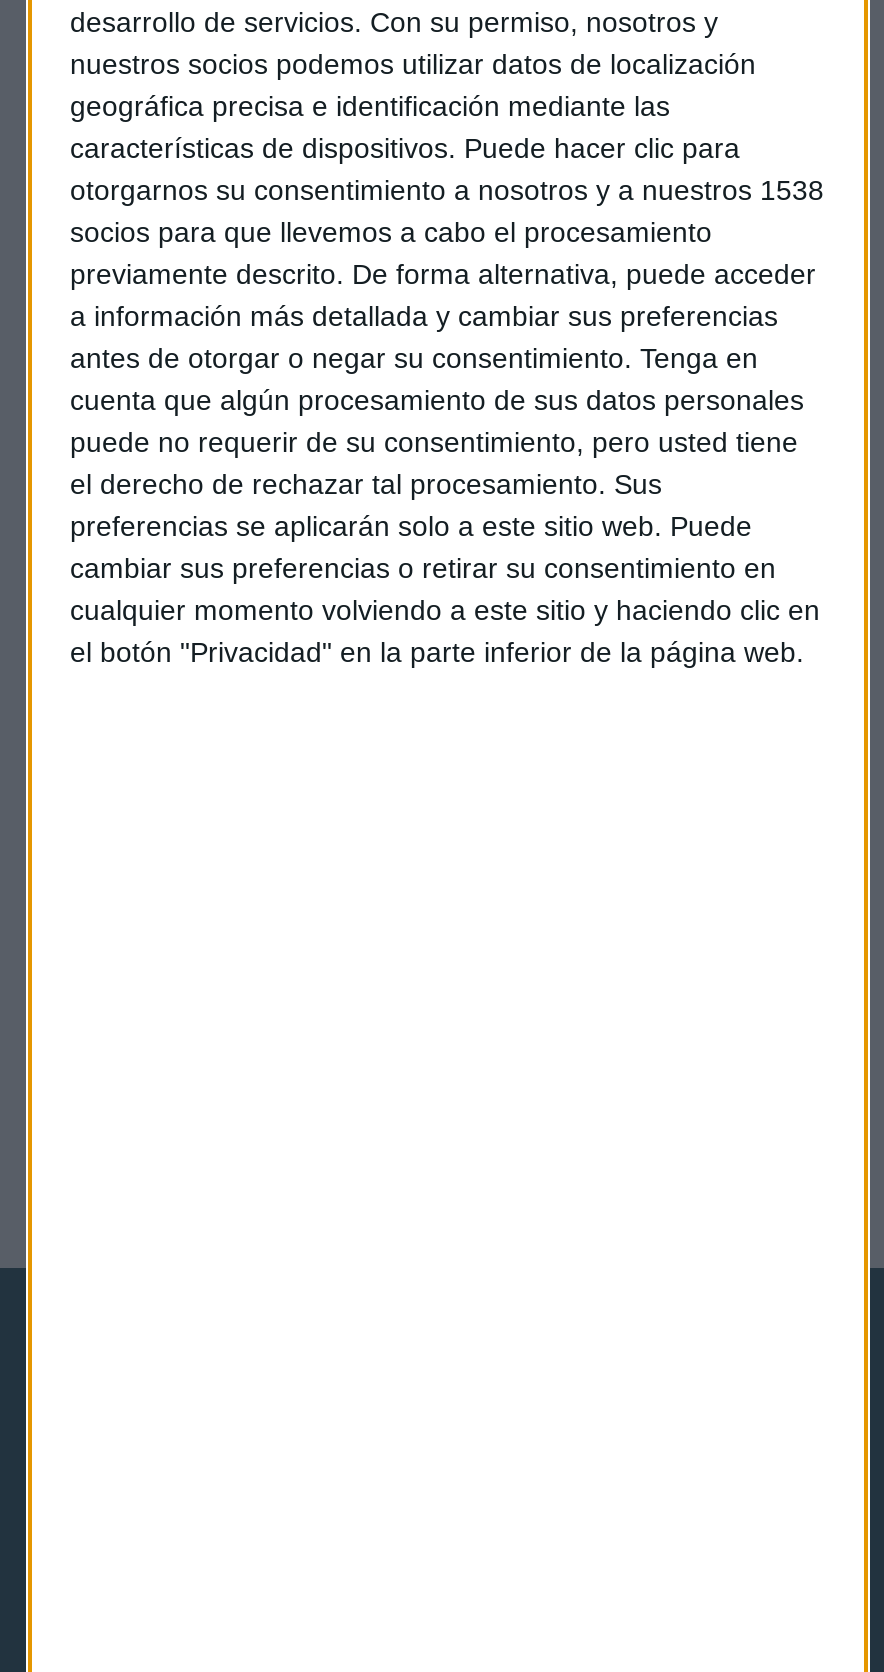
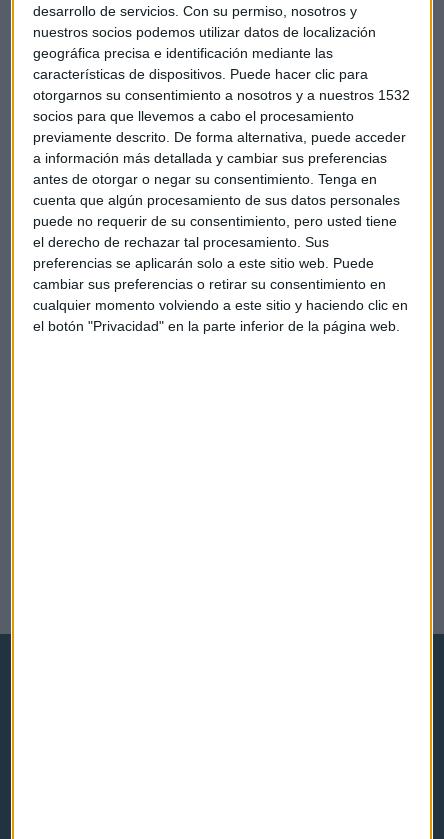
- otorgarnos su consentimiento a nosotros y a nuestros 1538
+ otorgarnos su consentimiento a nosotros y a nuestros 1532
